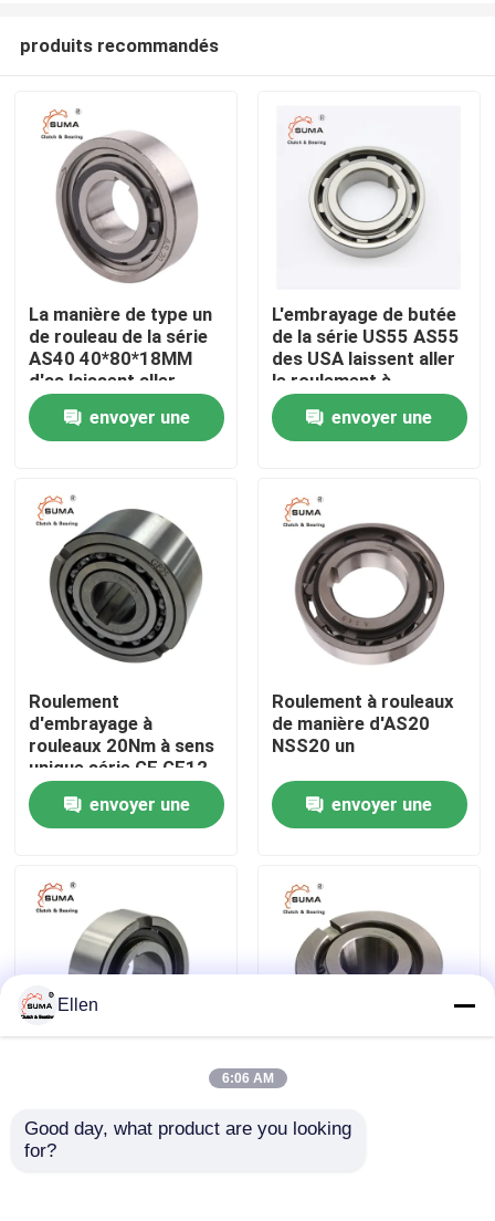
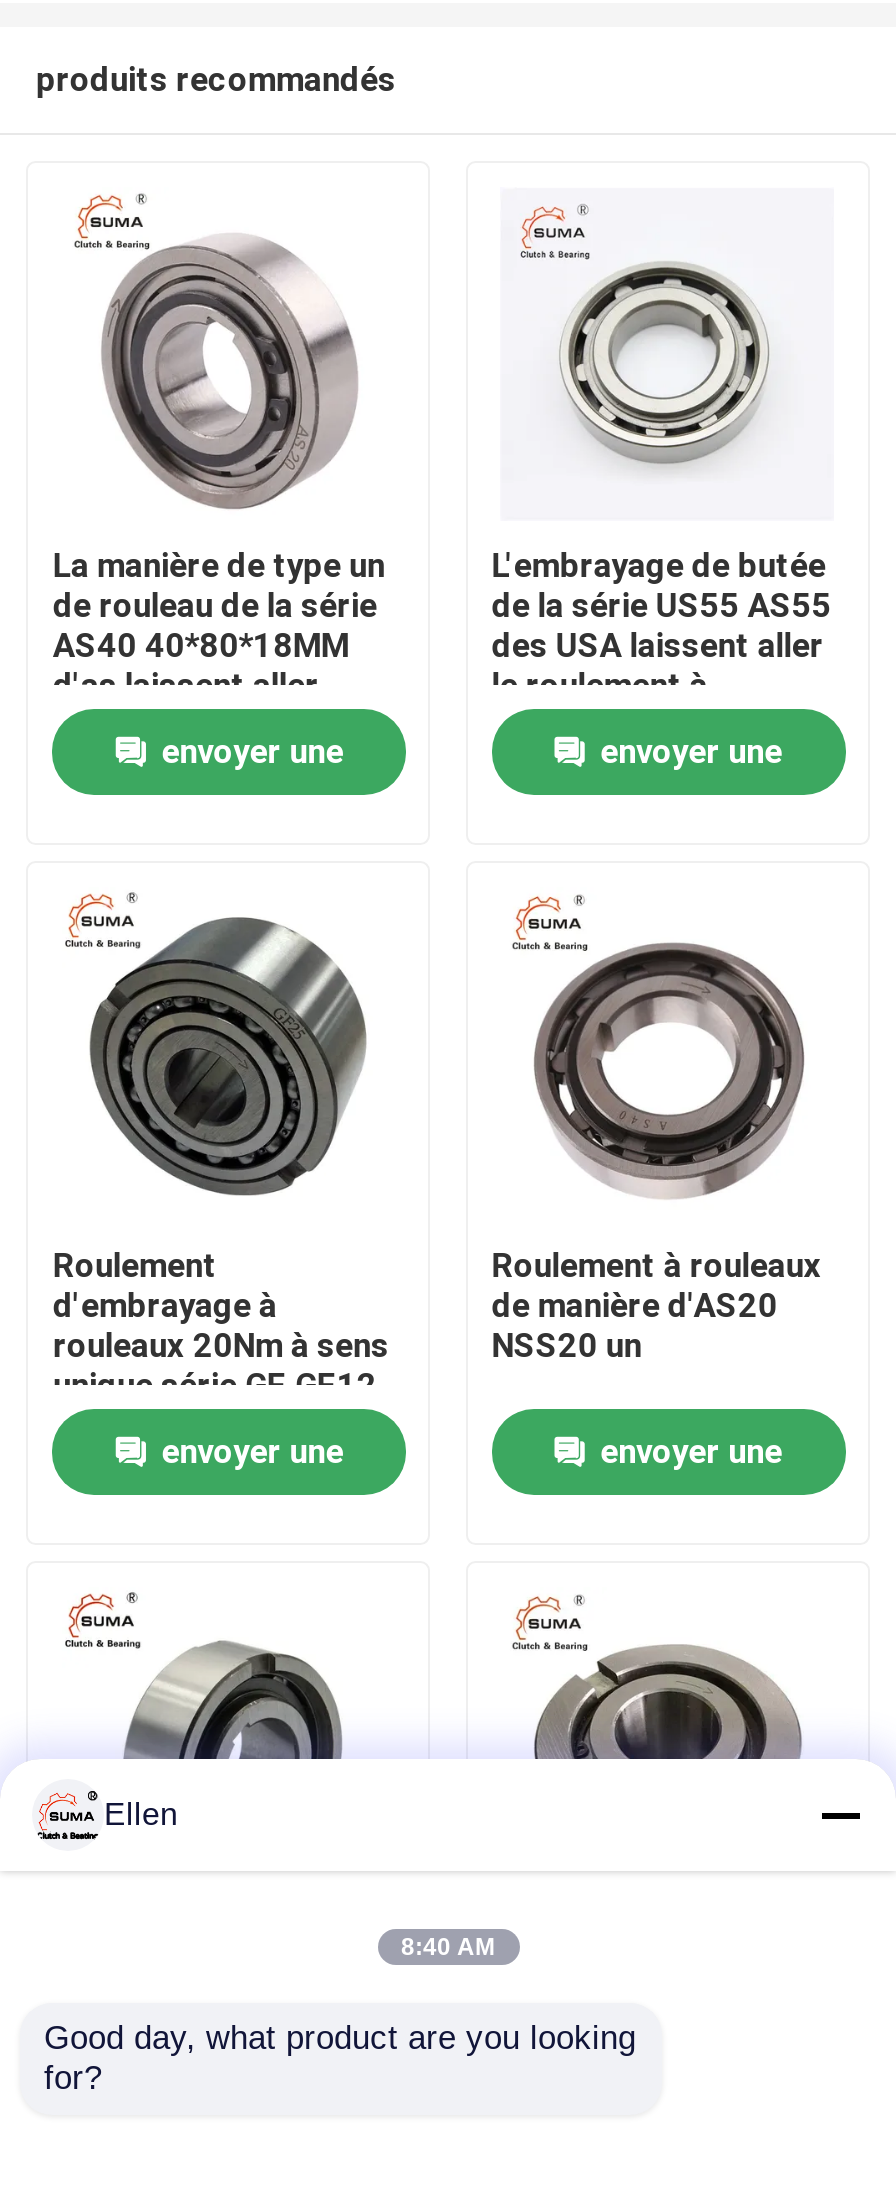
- 6:06 AM
+ 8:40 AM
